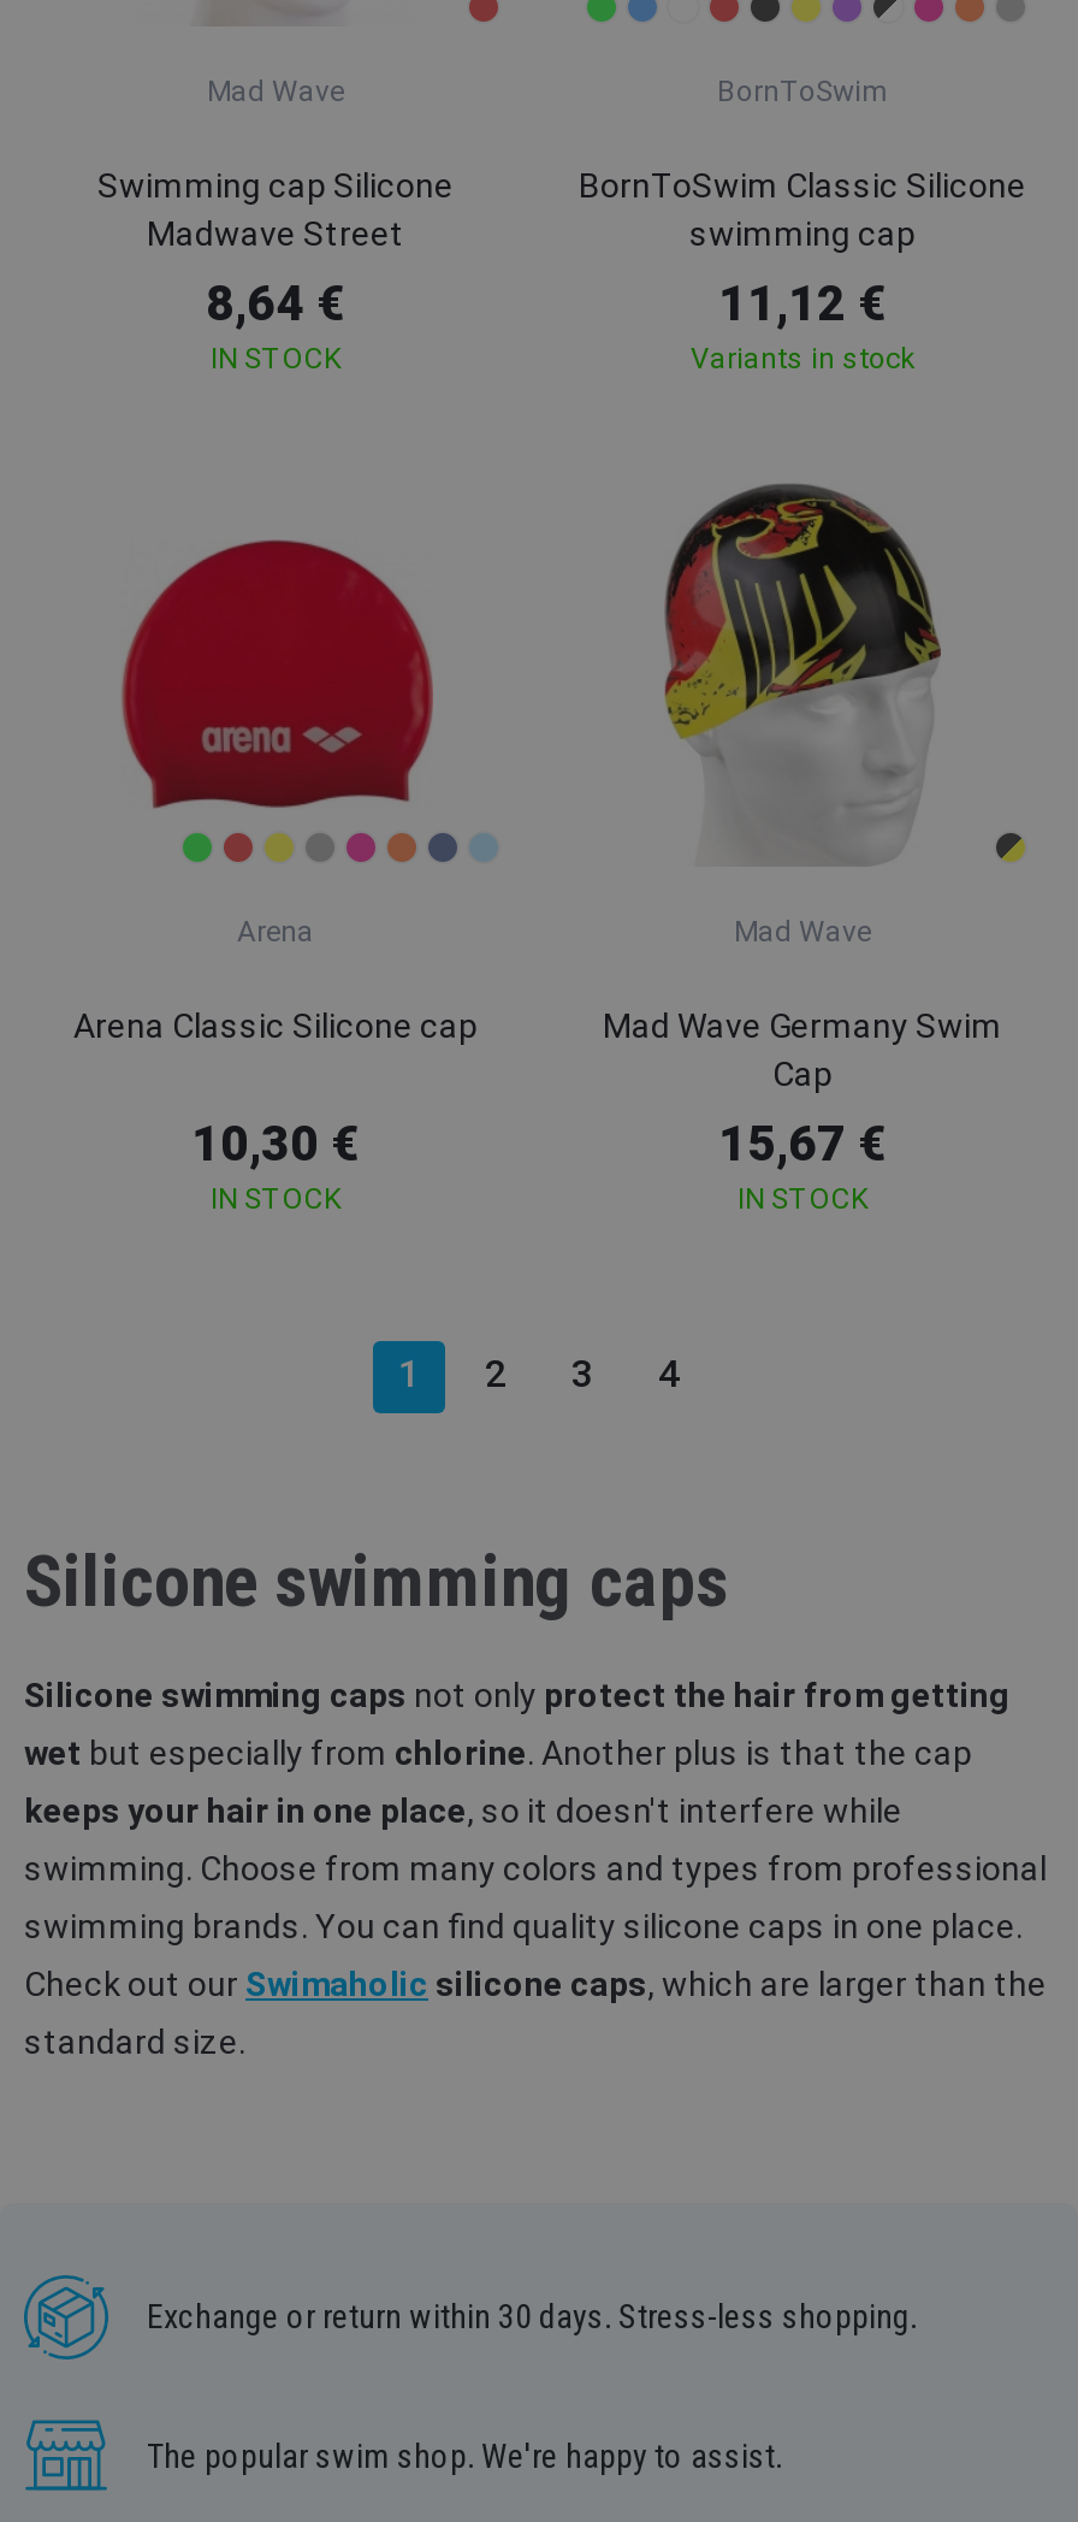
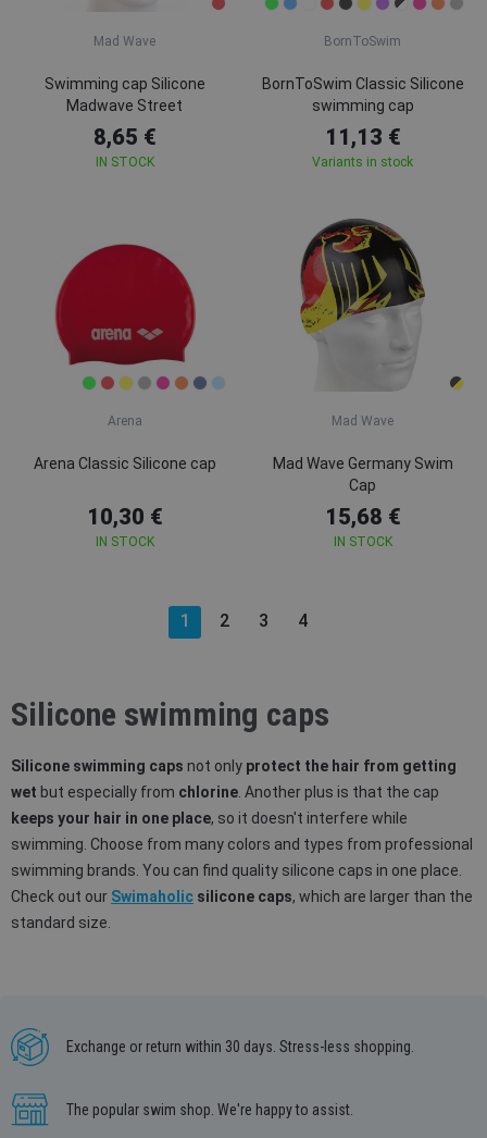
- 8,64 €
+ 8,65 €

- 11,12 €
+ 11,13 €

- 15,67 €
+ 15,68 €
